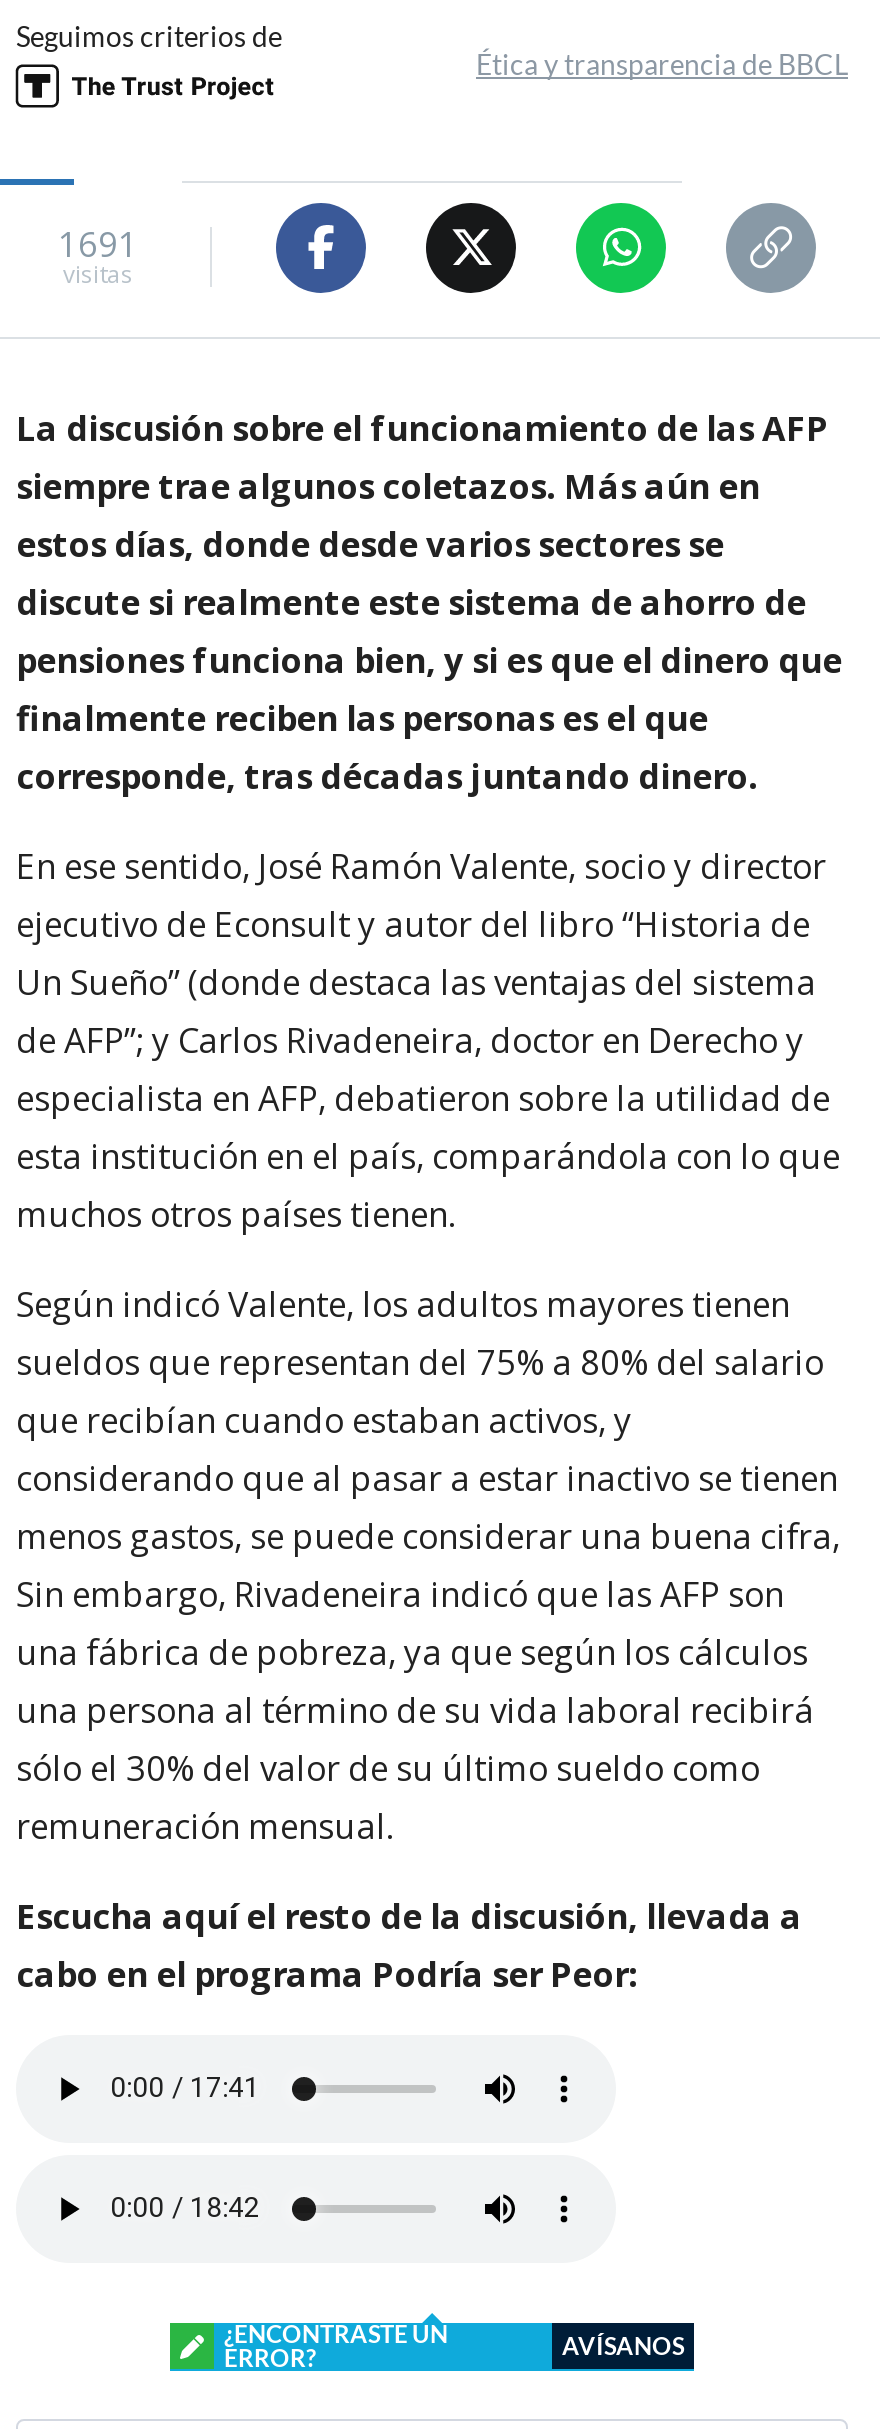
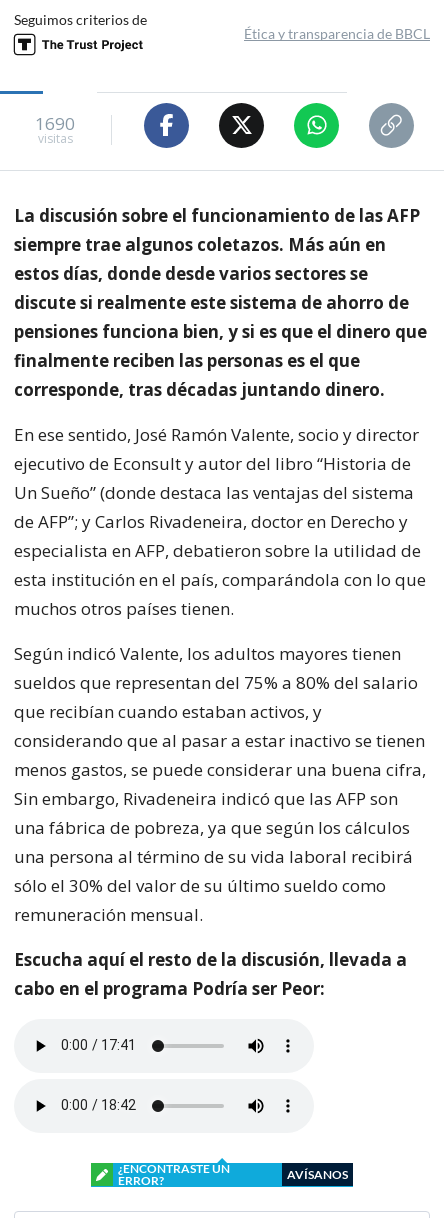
- 1691
+ 1690
